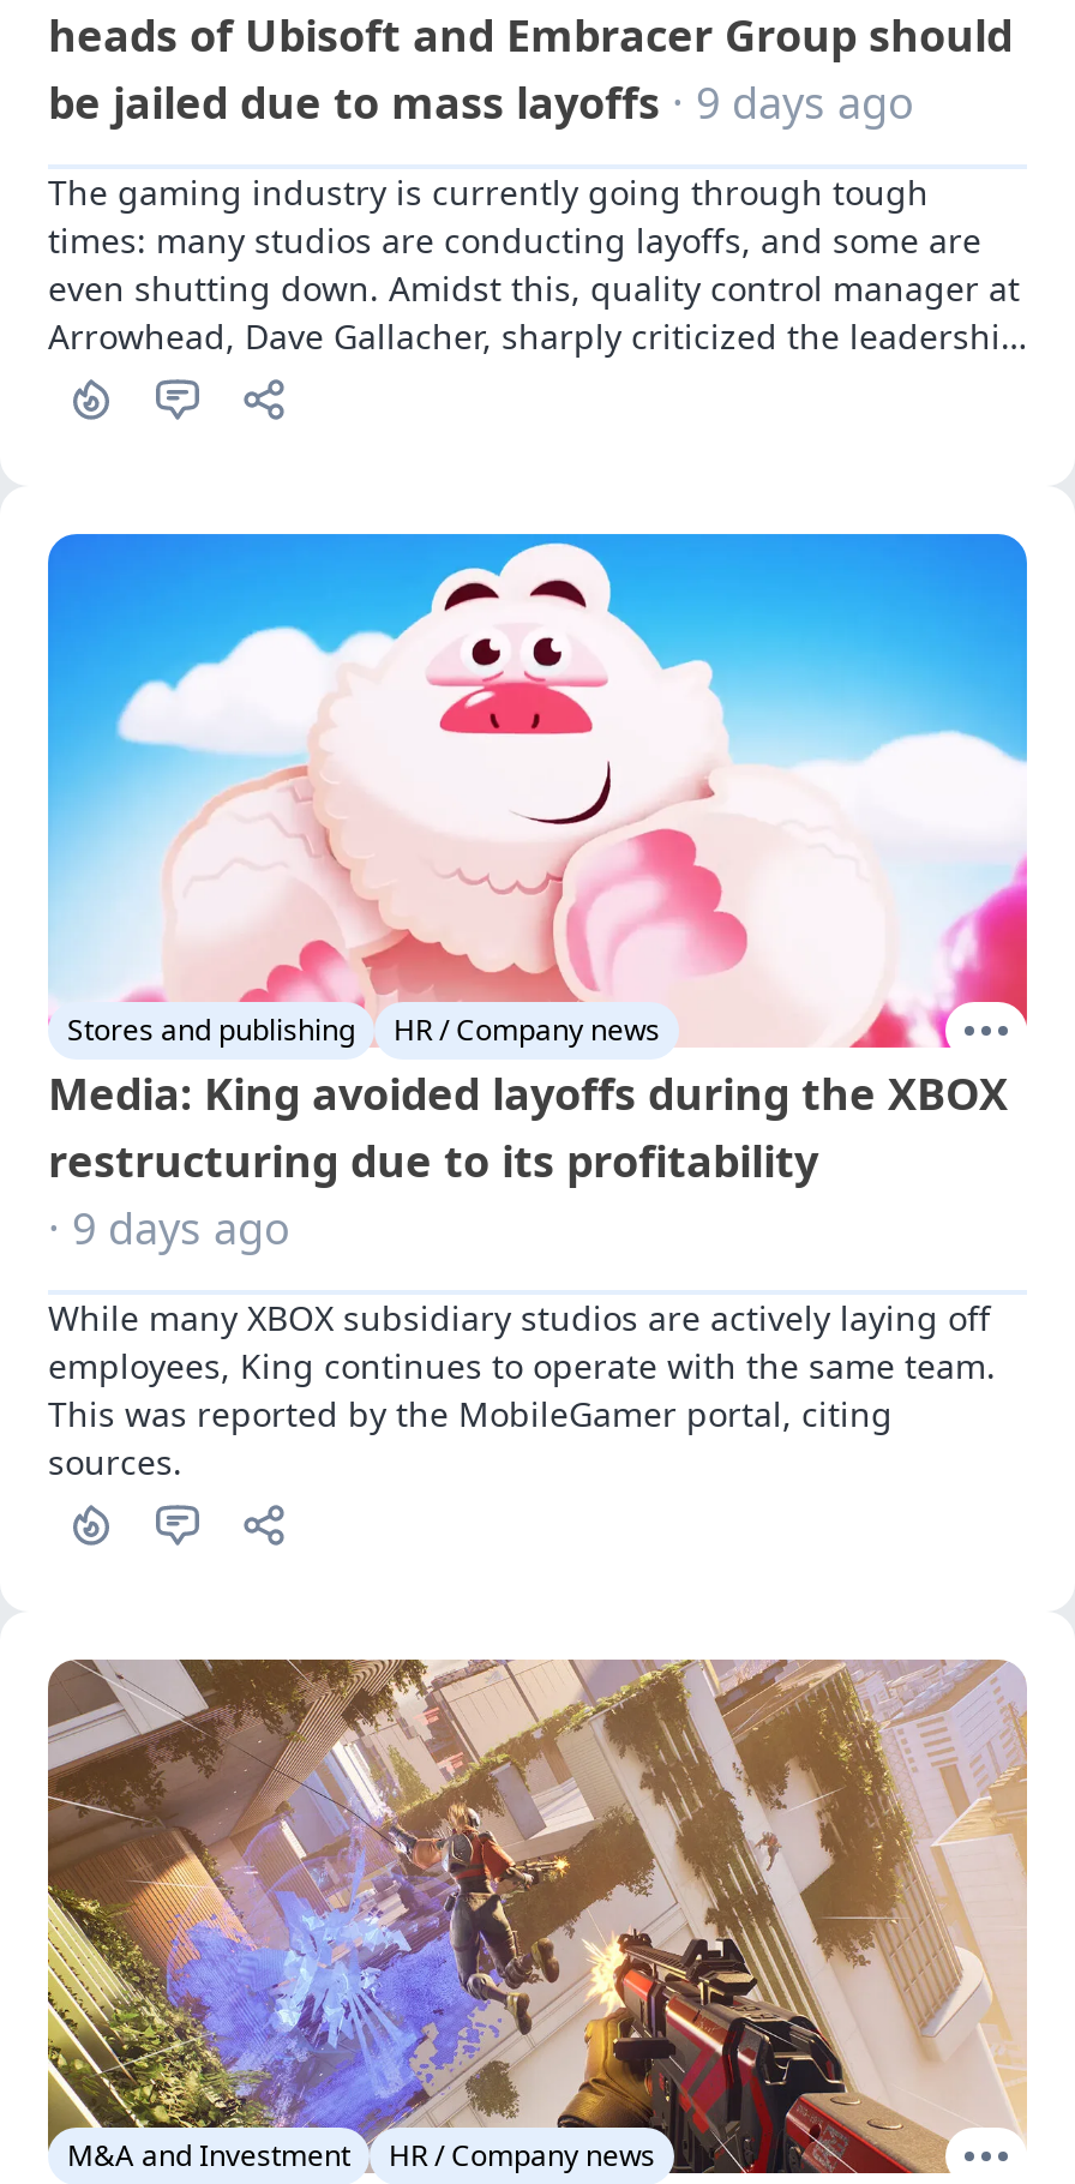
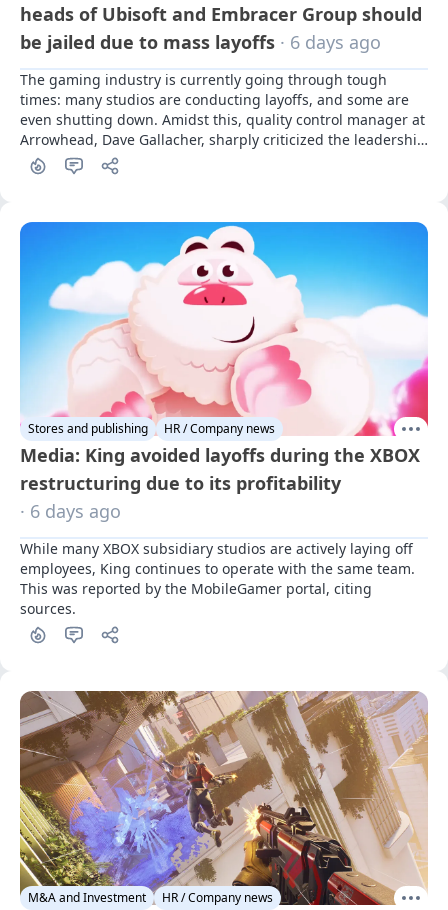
- be jailed due to mass layoffs · 9 days ago
+ be jailed due to mass layoffs · 6 days ago

- · 9 days ago
+ · 6 days ago
